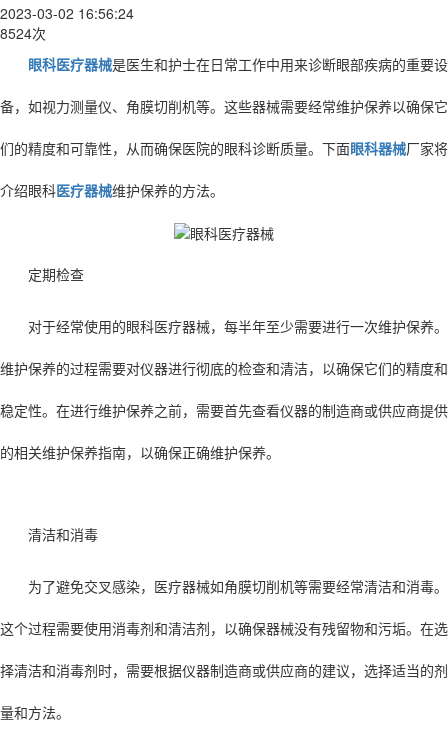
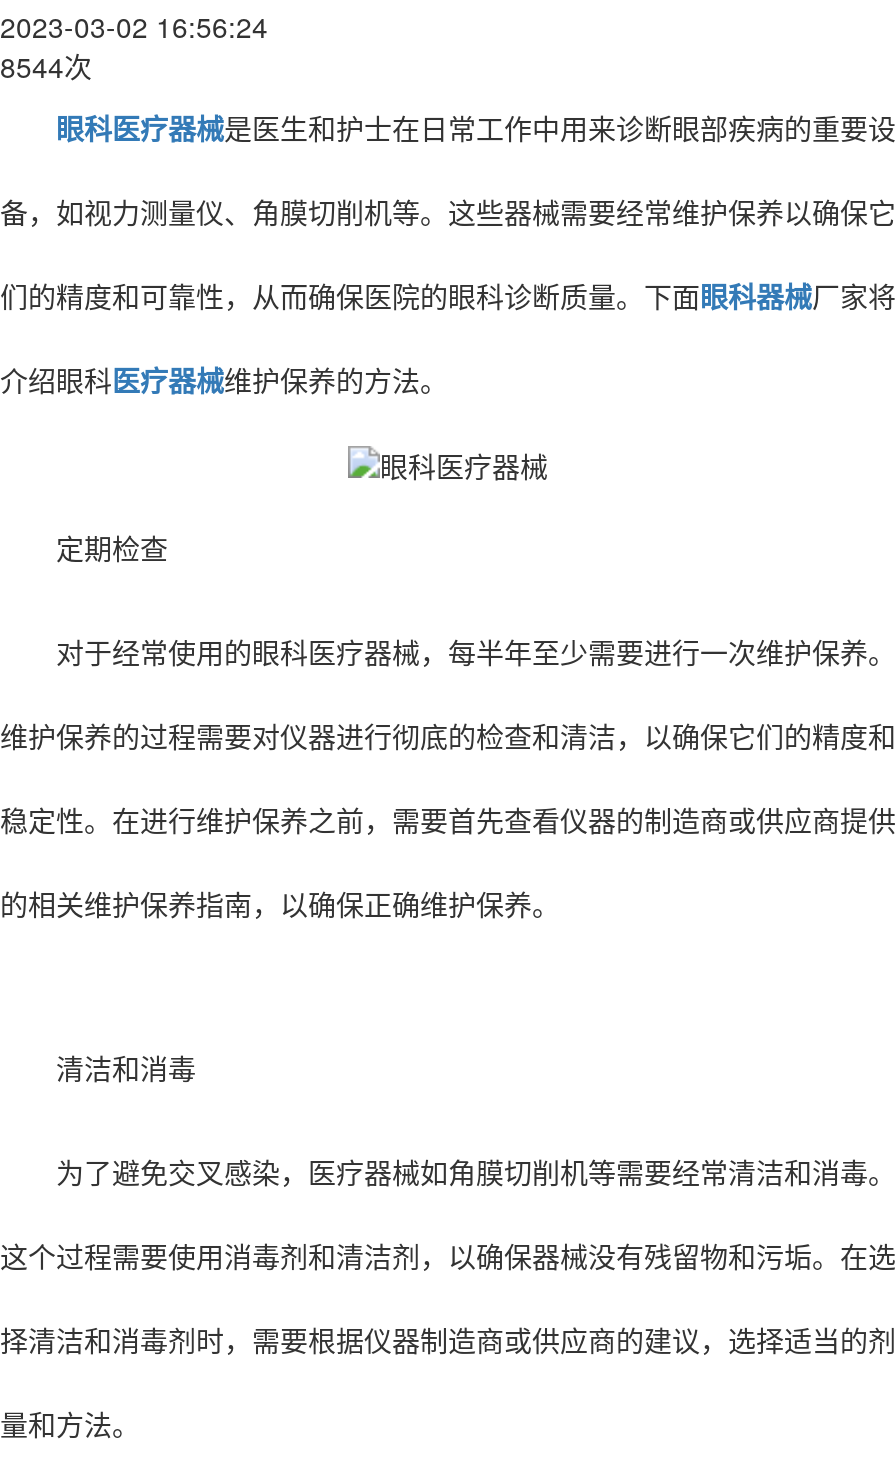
- 8524次
+ 8544次
